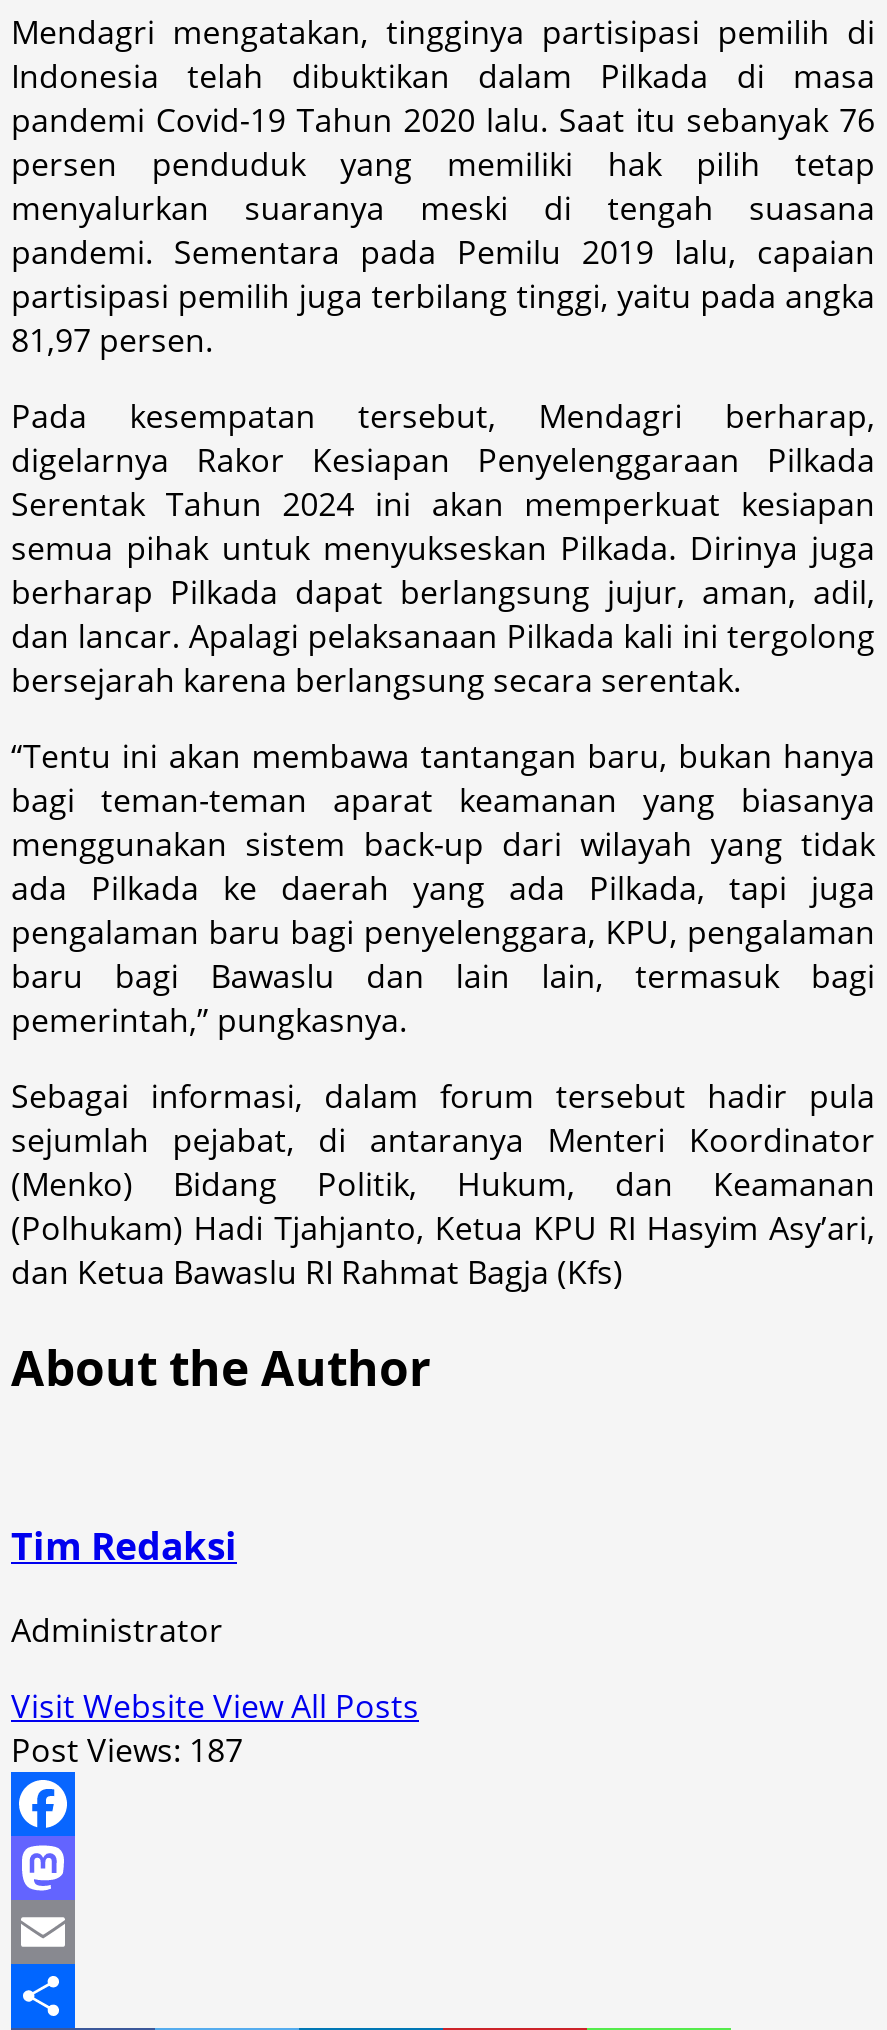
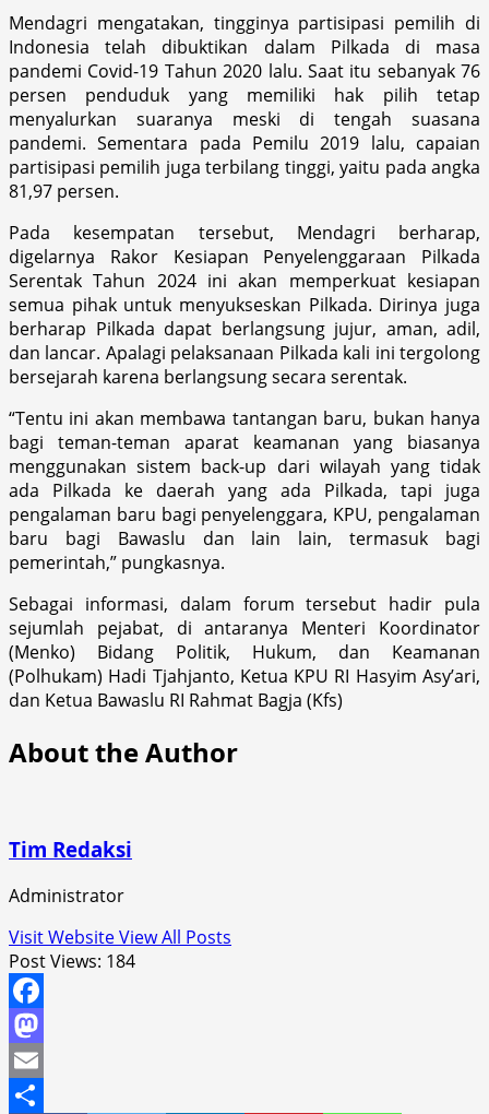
- Post Views: 187
+ Post Views: 184
